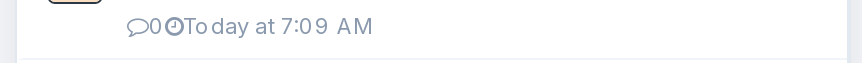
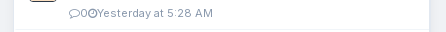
- Today at 7:09 AM
+ Yesterday at 5:28 AM
